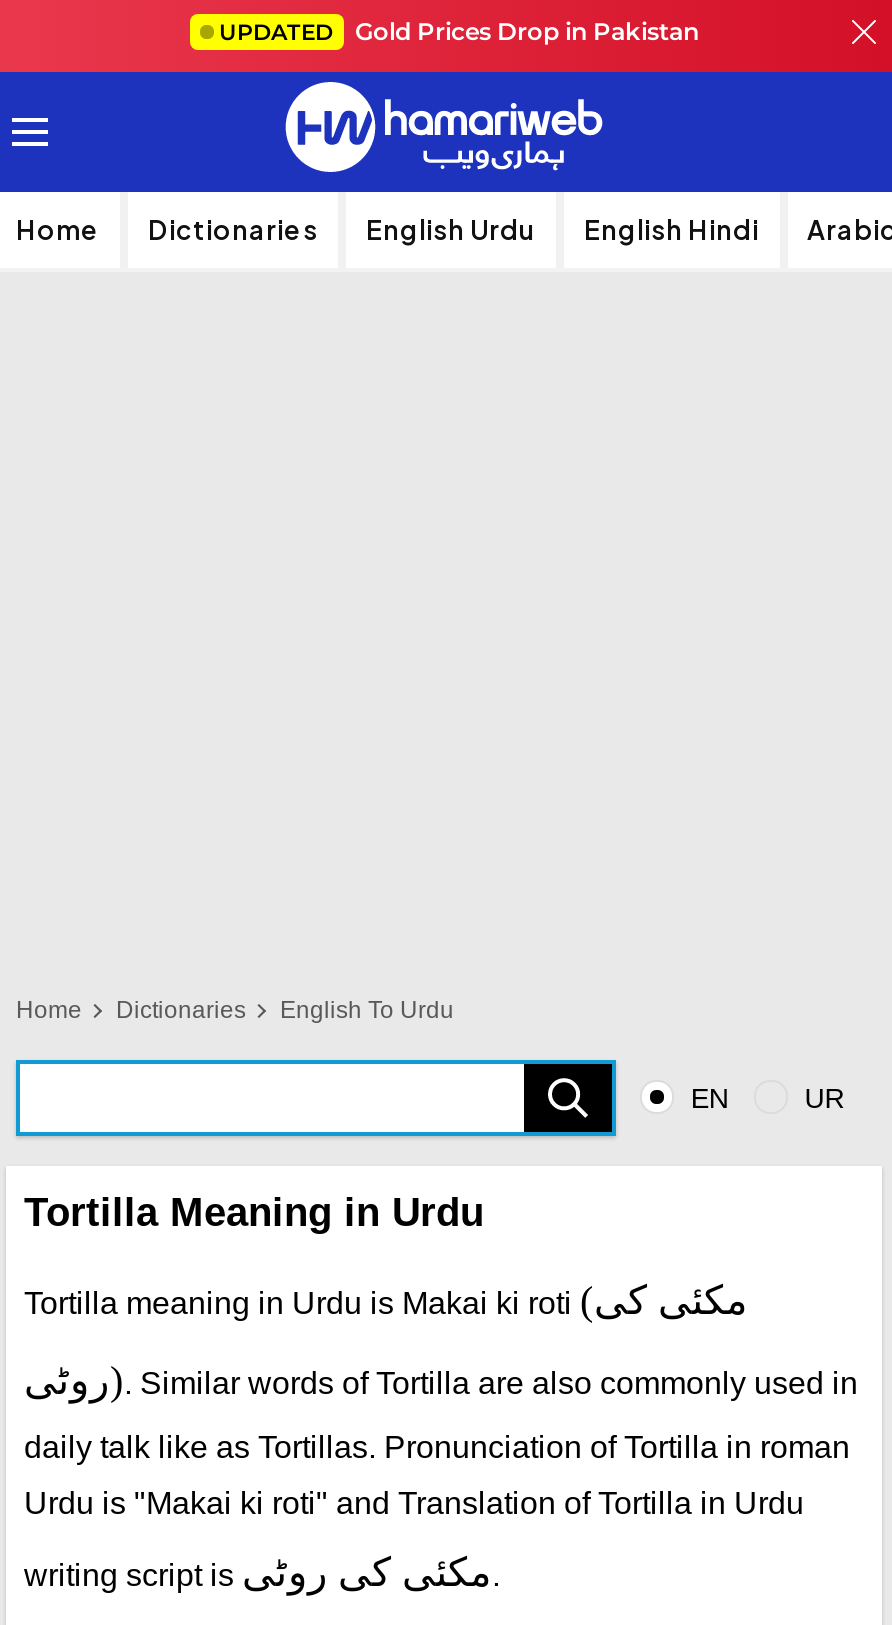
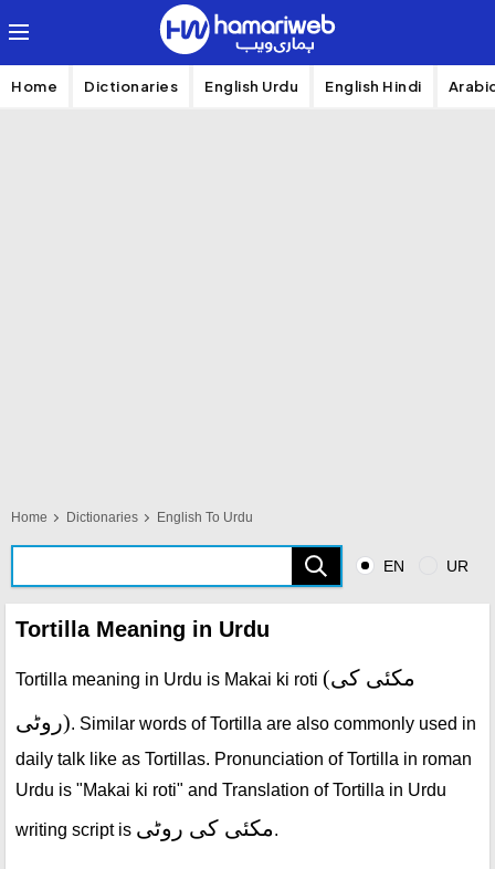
- UPDATED Gold Prices Drop in Pakistan
